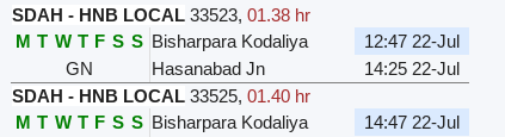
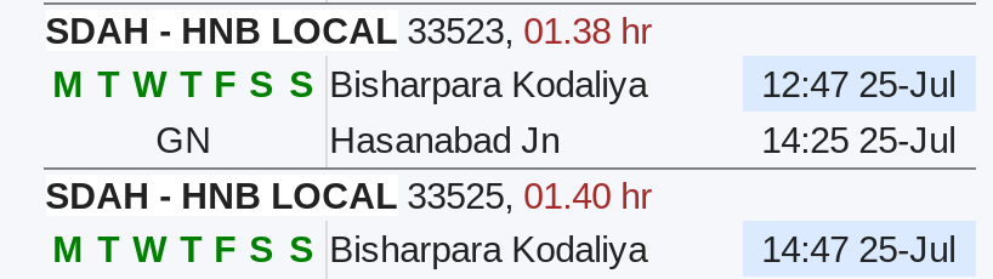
- 12:47 22-Jul
+ 12:47 25-Jul

- 14:25 22-Jul
+ 14:25 25-Jul

- 14:47 22-Jul
+ 14:47 25-Jul
